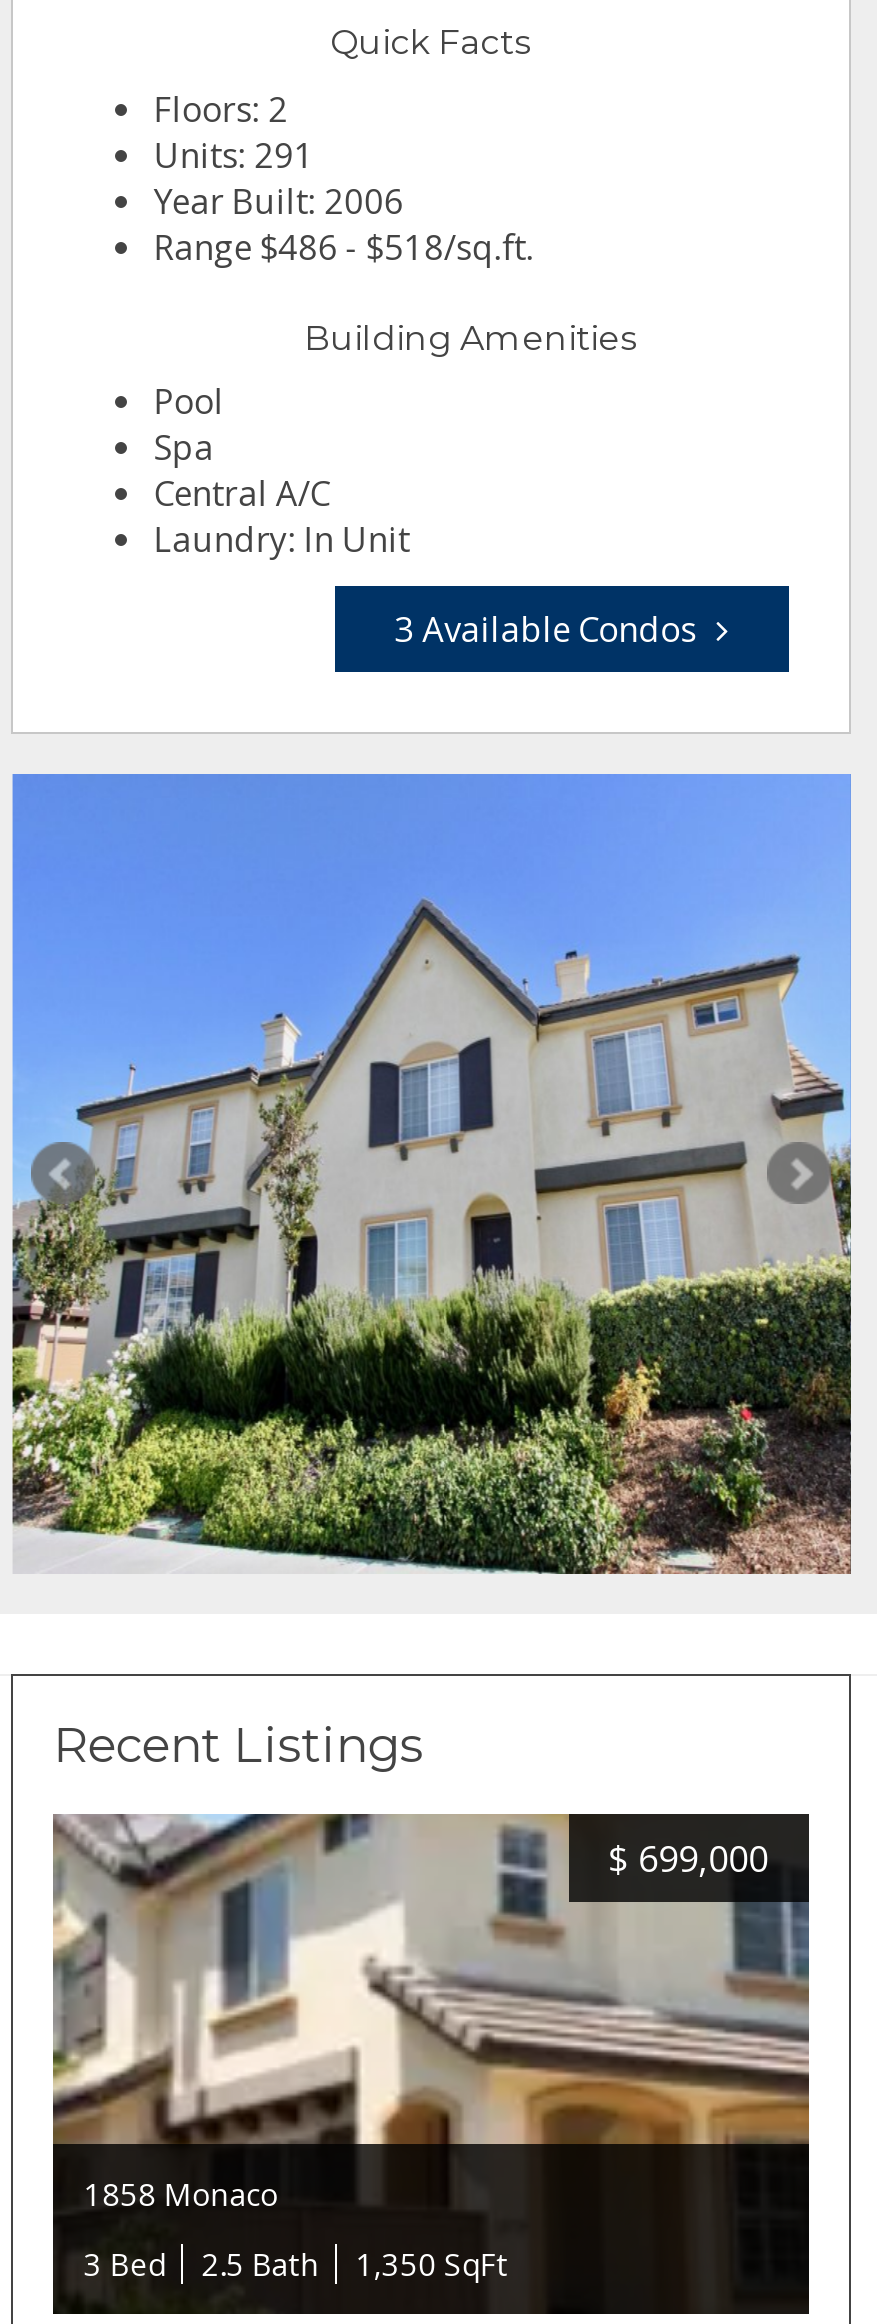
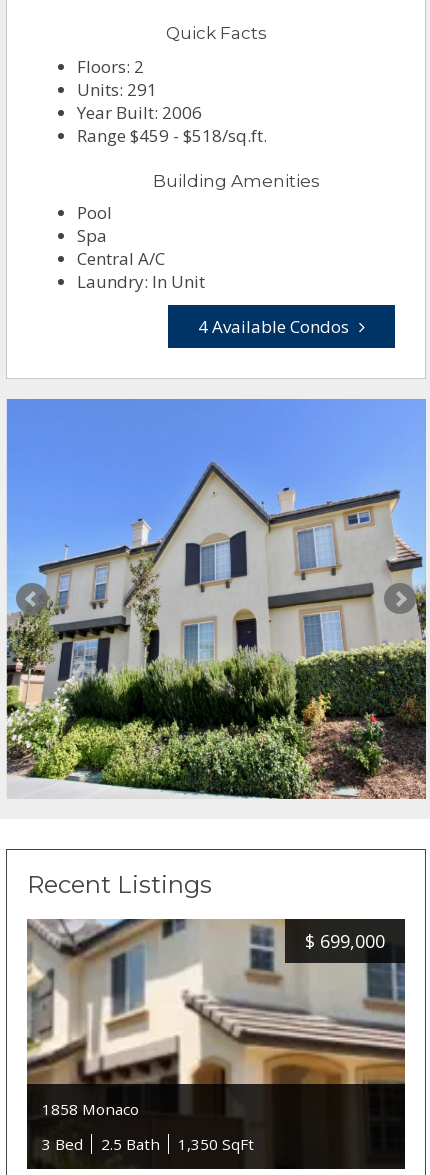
- Range $486 - $518/sq.ft.
+ Range $459 - $518/sq.ft.

- 3 Available Condos
+ 4 Available Condos
